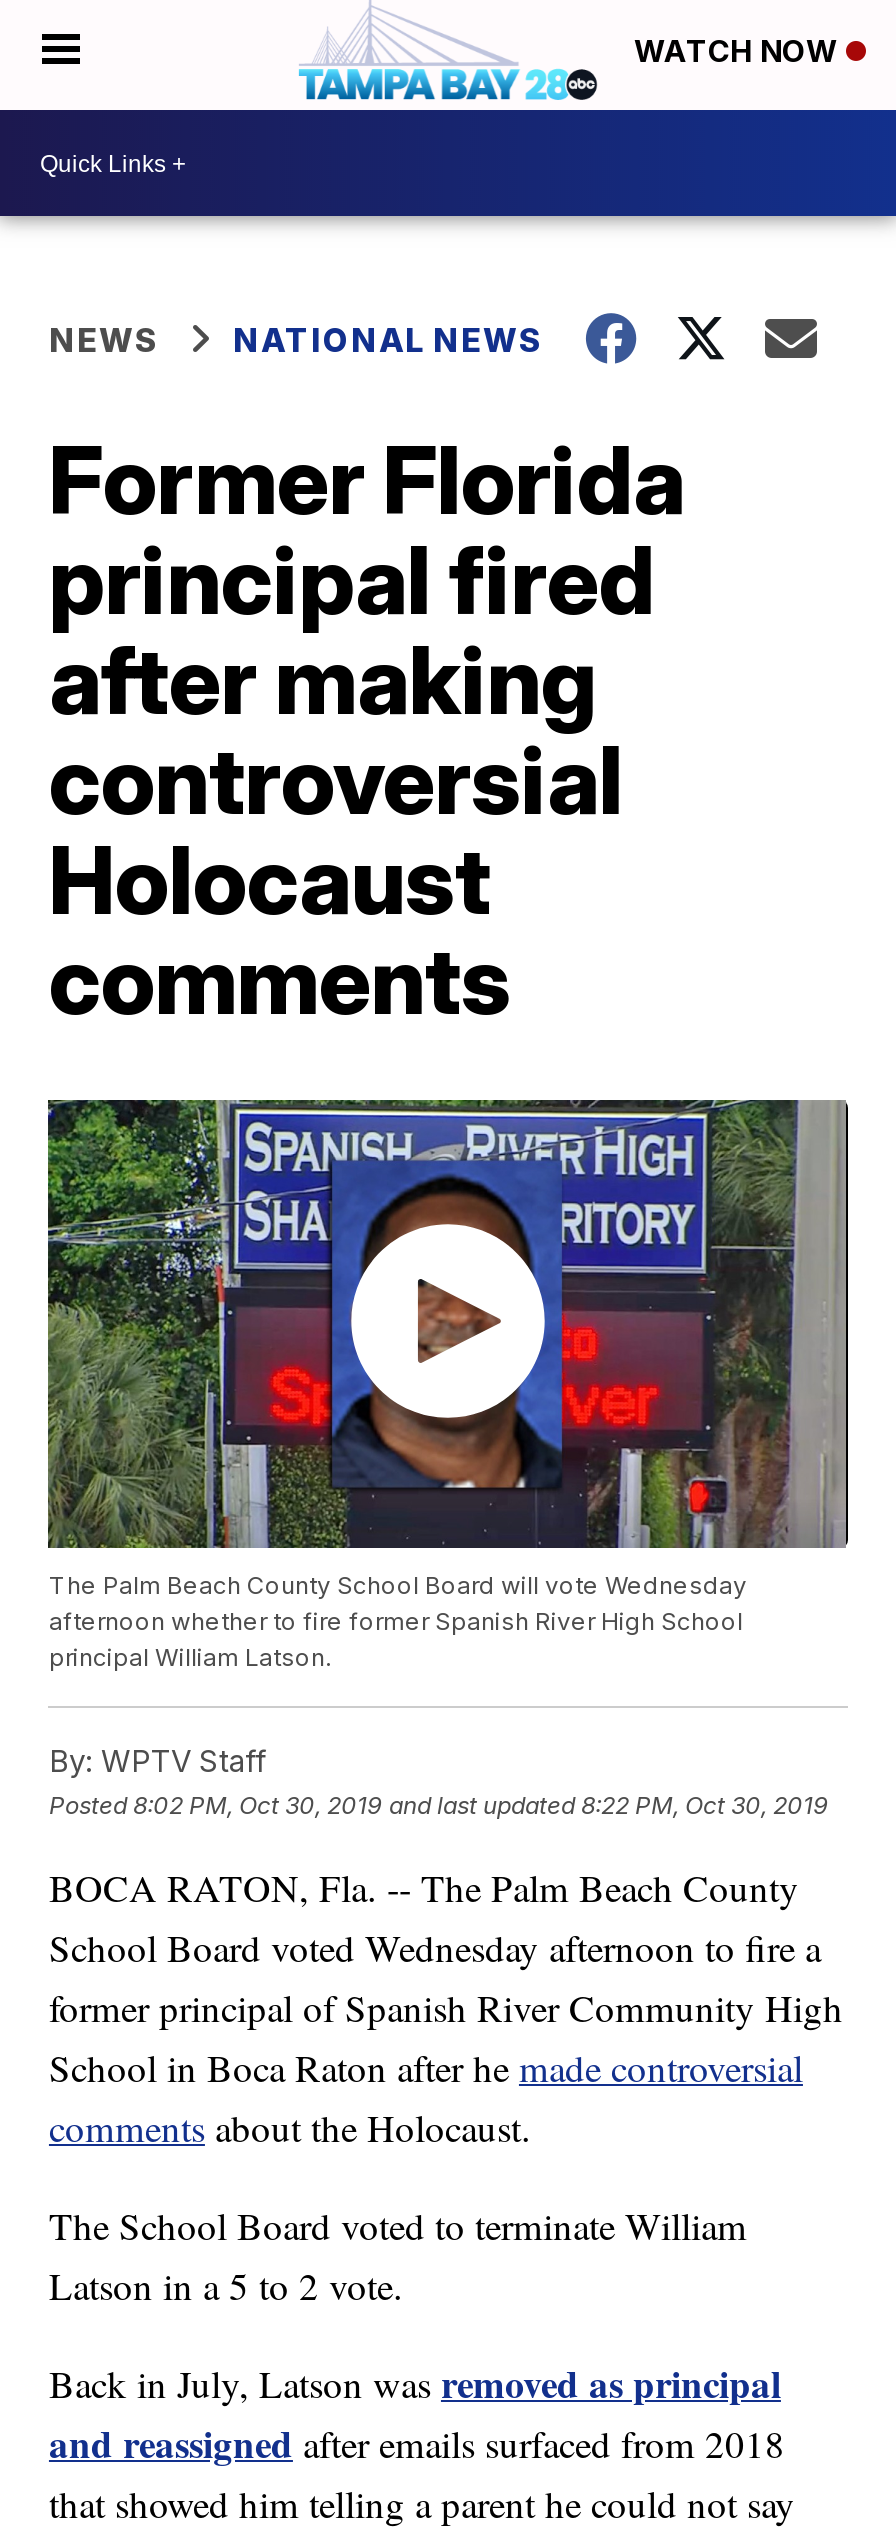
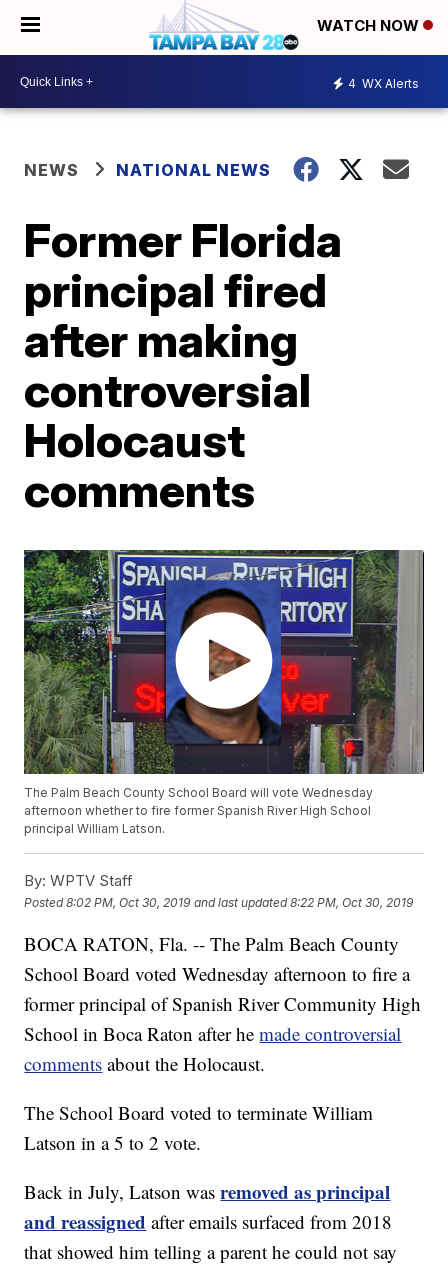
+ 4 WX Alerts
